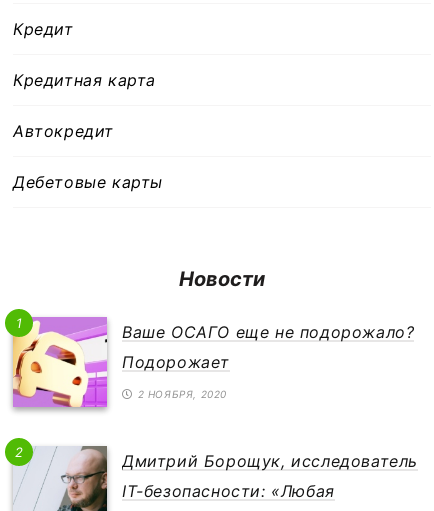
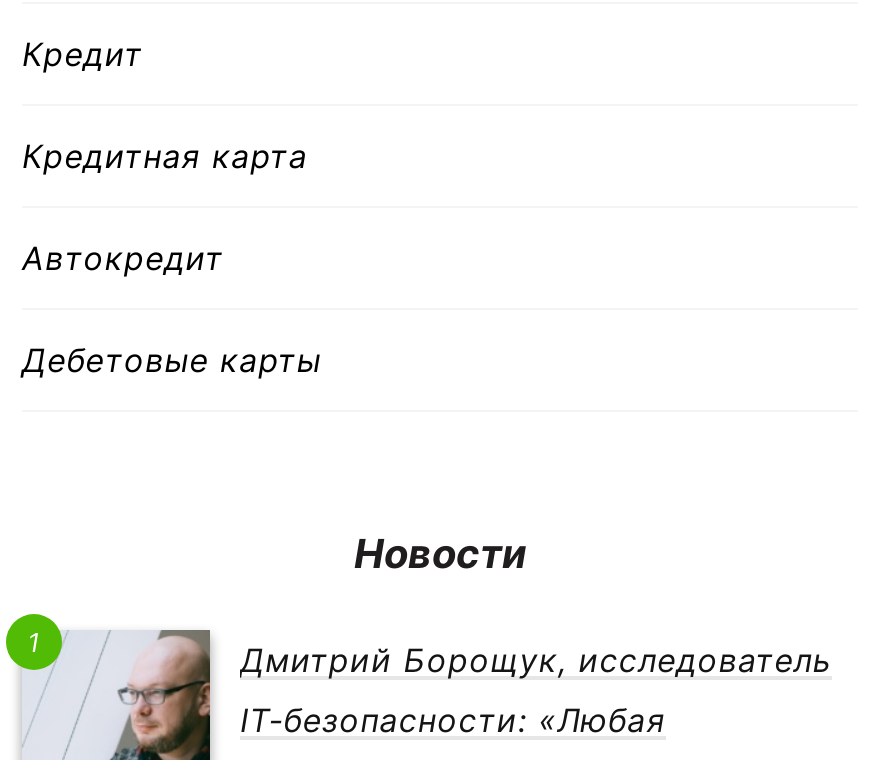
- [image]
- Ваше ОСАГО еще не подорожало?
- Подорожает
- 2 НОЯБРЯ, 2020

- 2
